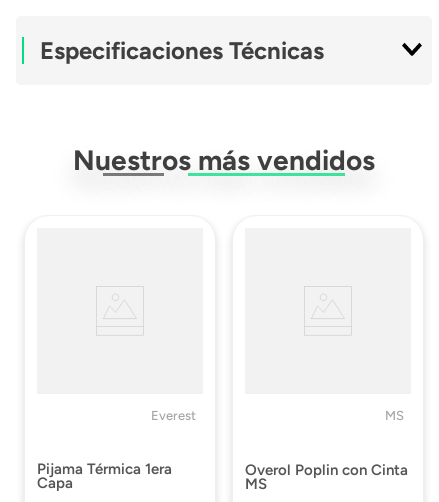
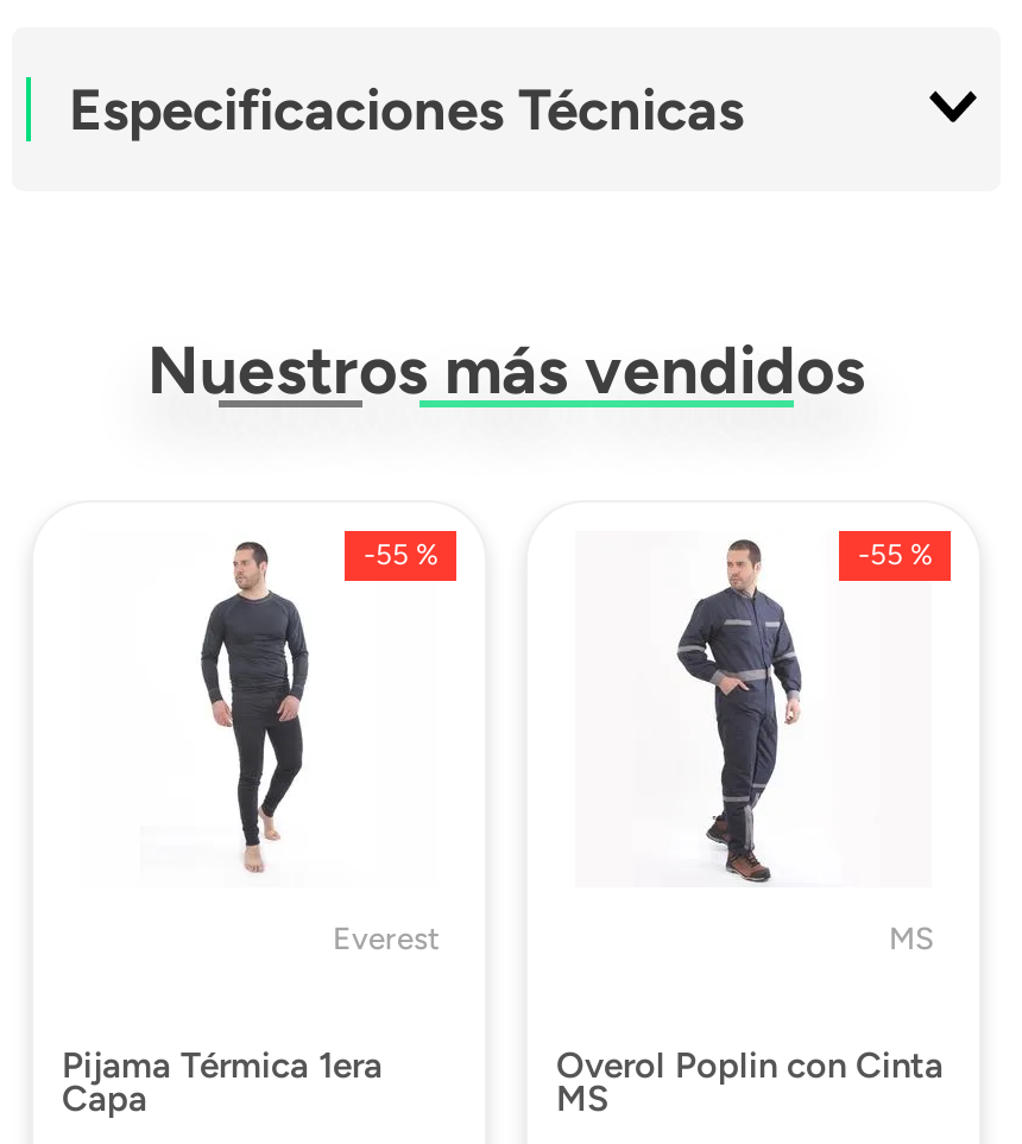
+ [image]
+ -55 %

+ [image]
+ -55 %
